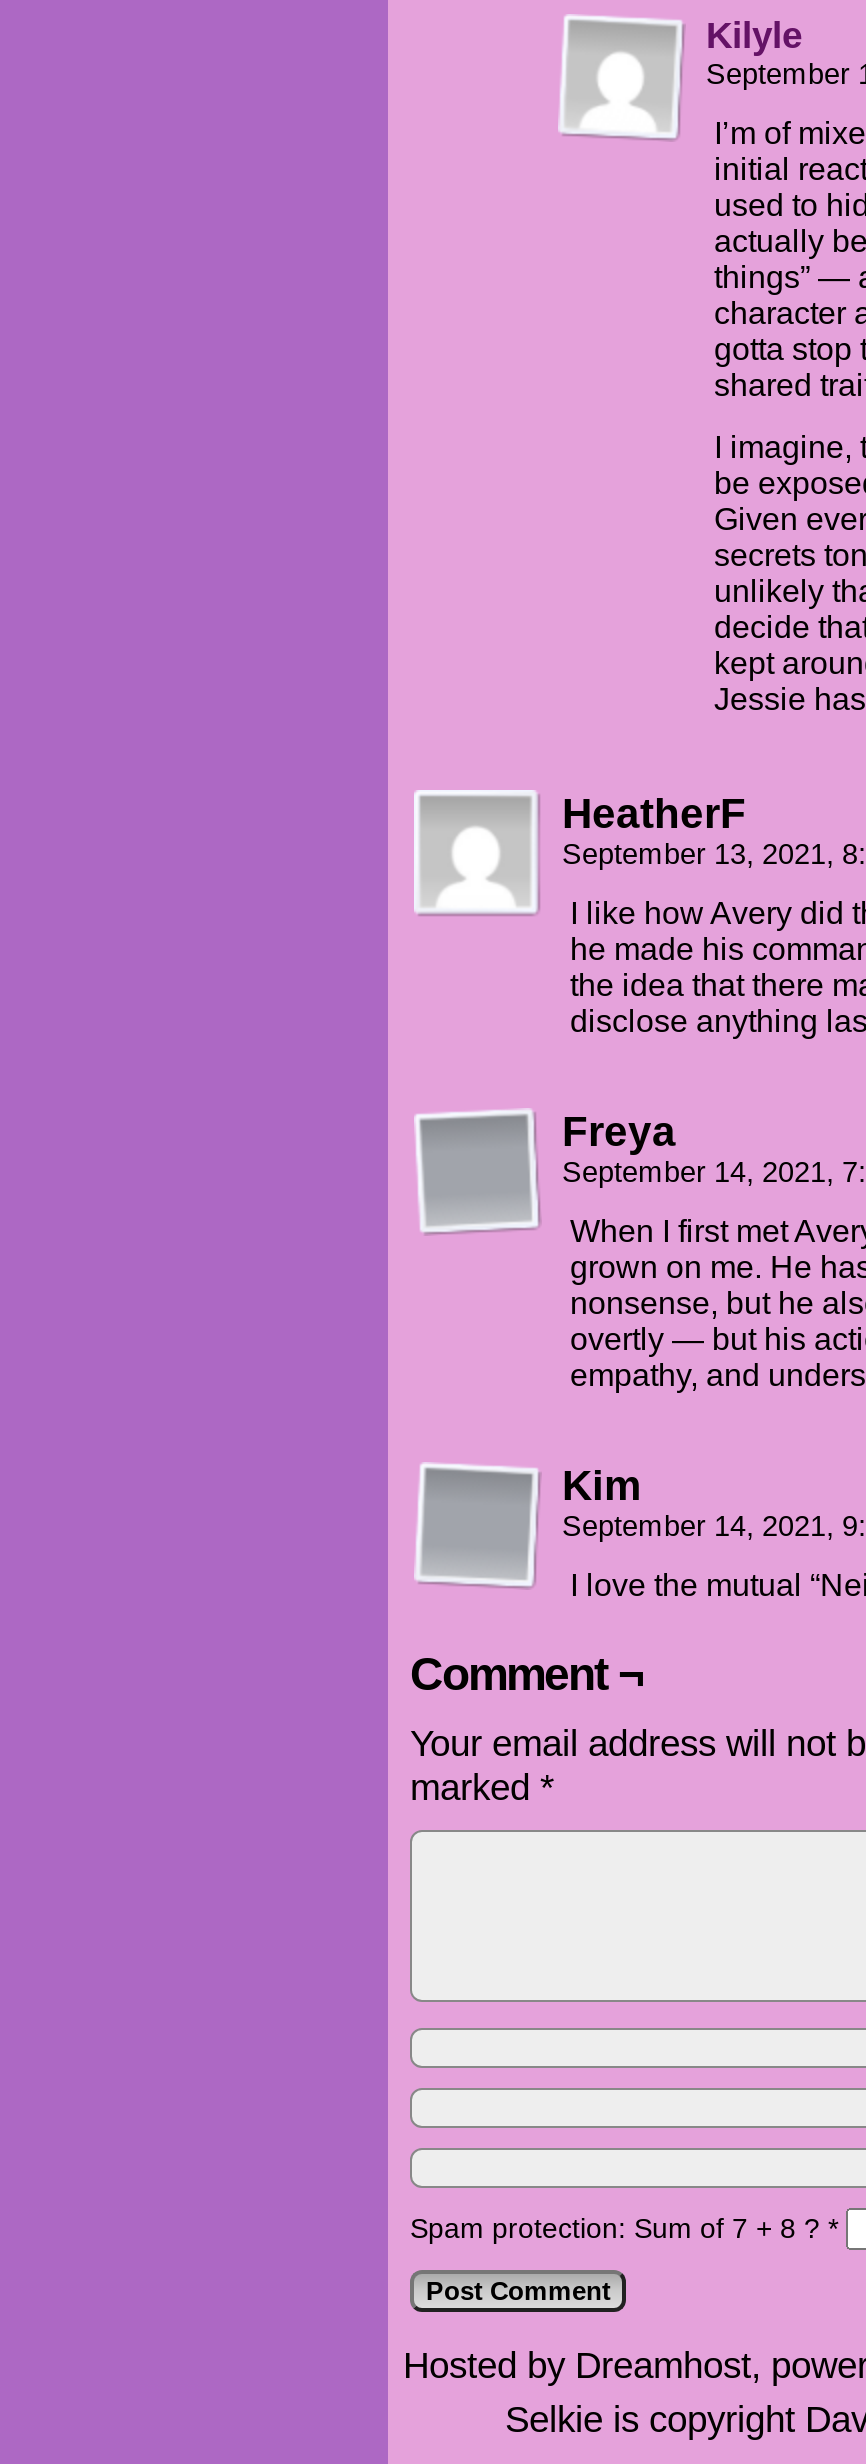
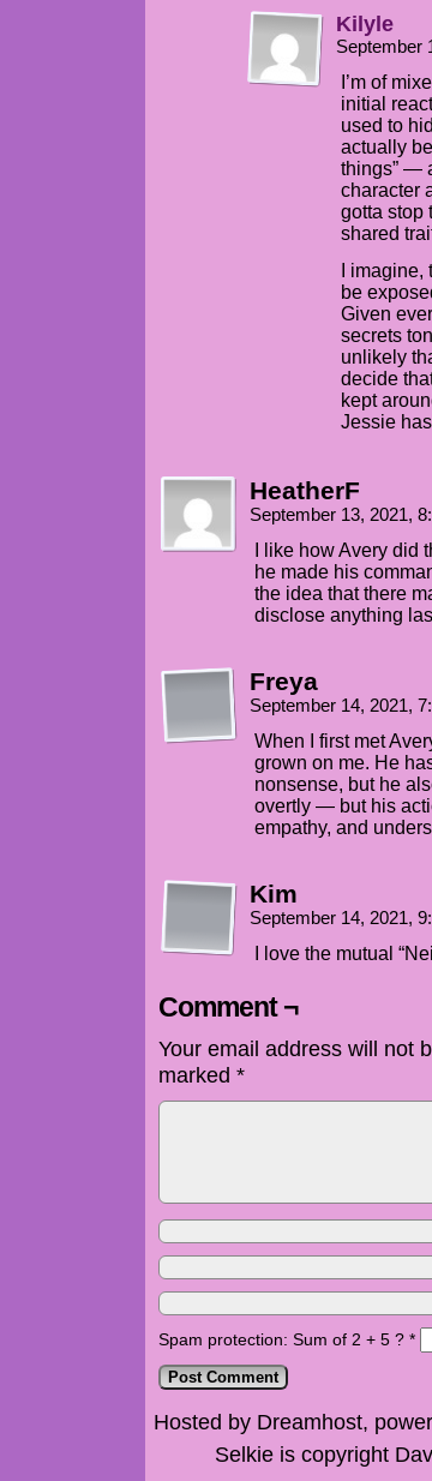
- Spam protection: Sum of 7 + 8 ? *
+ Spam protection: Sum of 2 + 5 ? *
